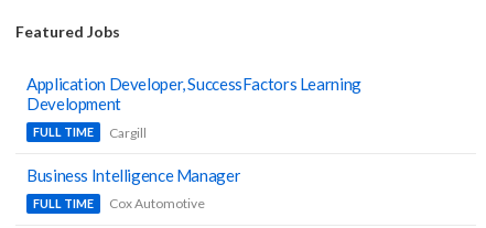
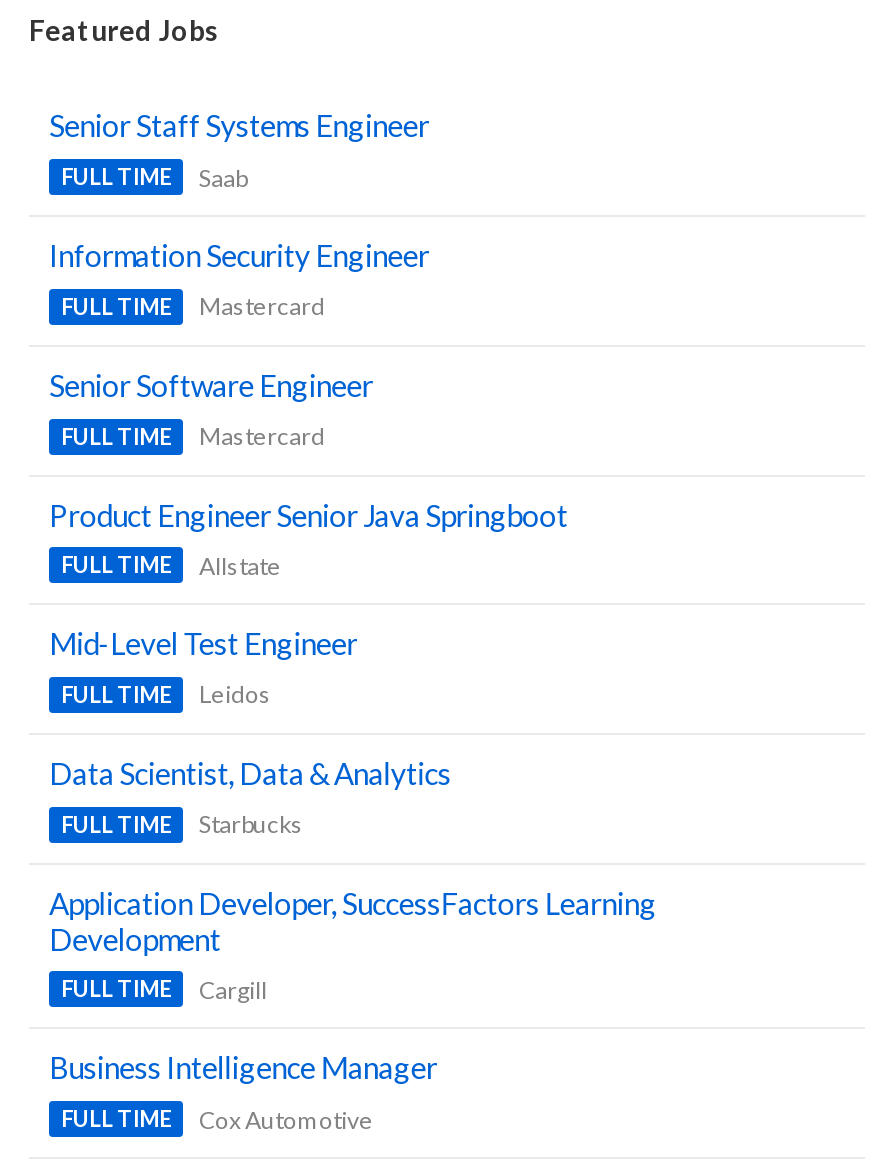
+ Senior Staff Systems Engineer
+ FULL TIME
+ Saab
+ Information Security Engineer
+ FULL TIME
+ Mastercard
+ Senior Software Engineer
+ FULL TIME
+ Mastercard
+ Product Engineer Senior Java Springboot
+ FULL TIME
+ Allstate
+ Mid-Level Test Engineer
+ FULL TIME
+ Leidos
+ Data Scientist, Data & Analytics
+ FULL TIME
+ Starbucks
